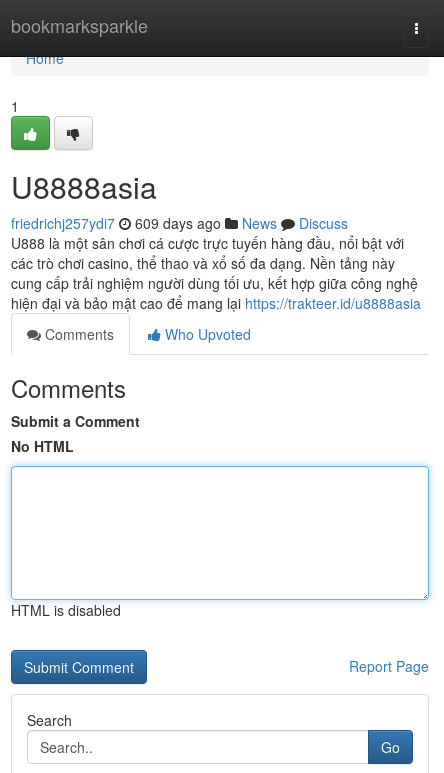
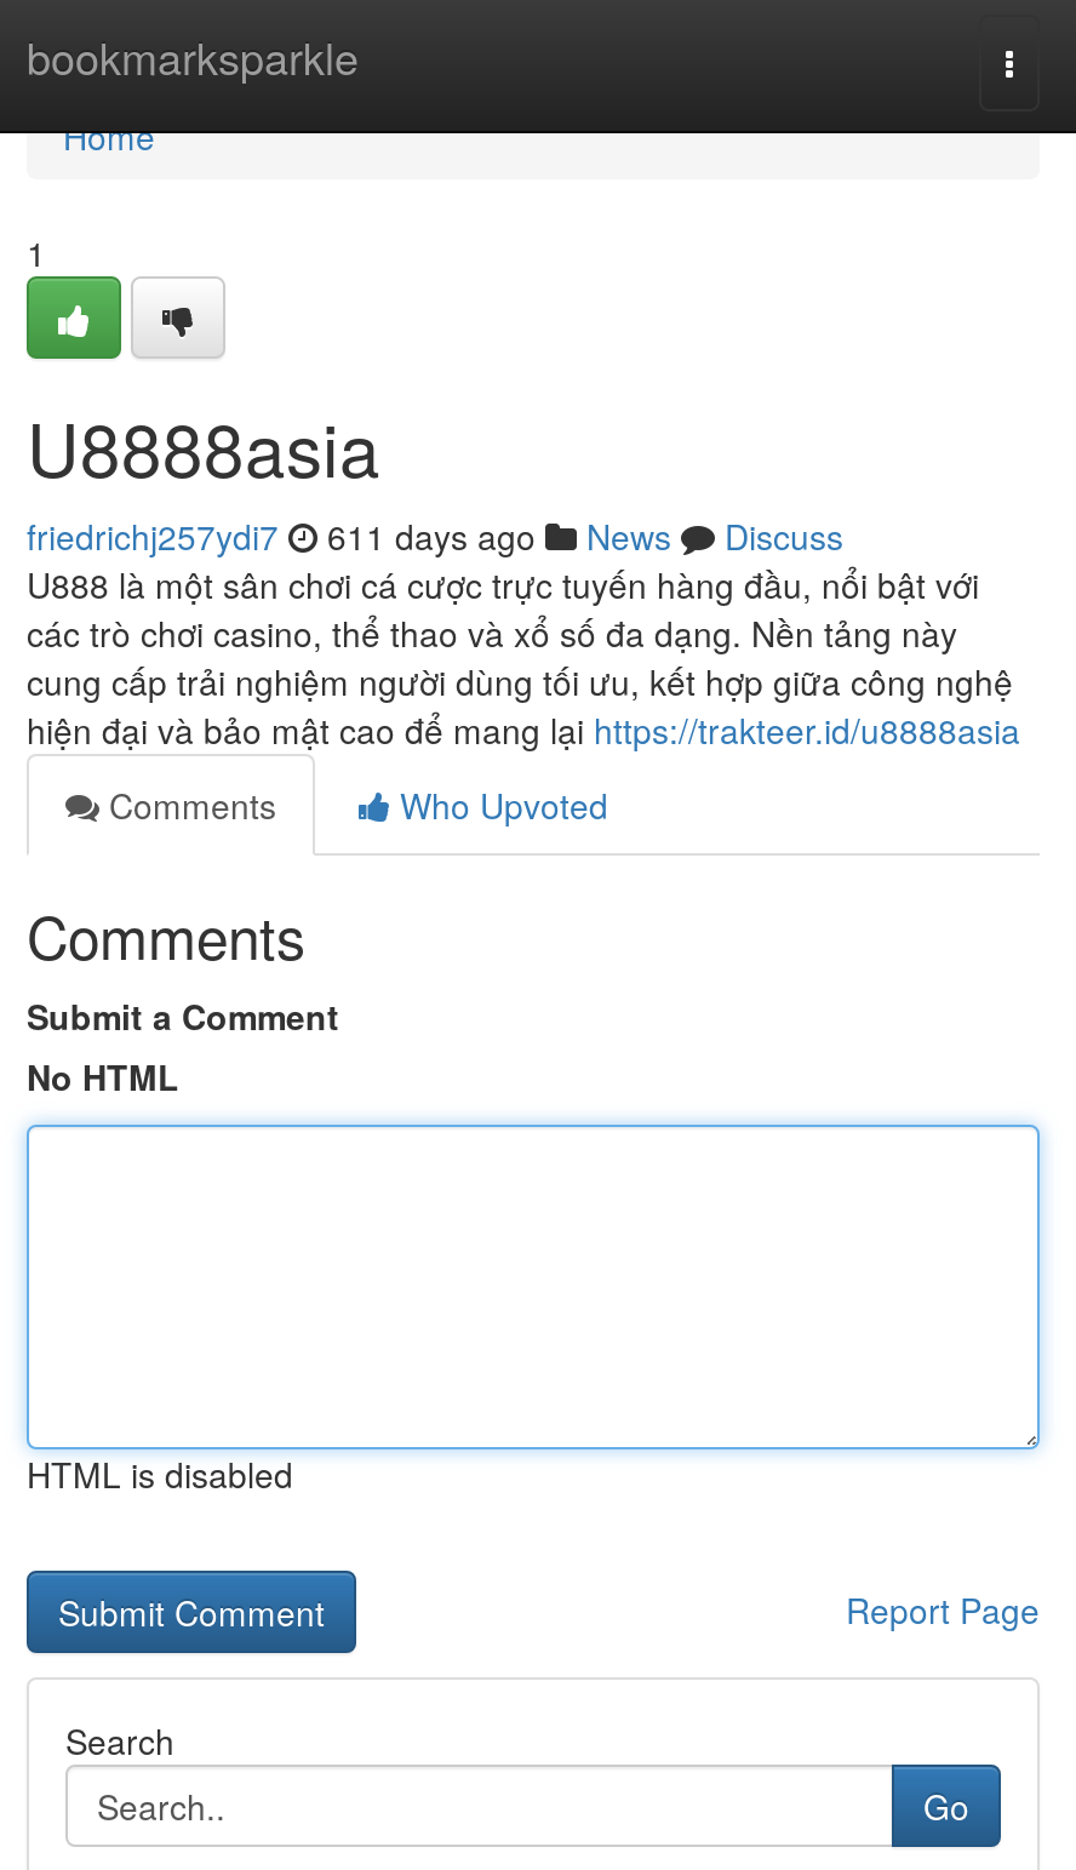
- friedrichj257ydi7 609 days ago News Discuss
+ friedrichj257ydi7 611 days ago News Discuss
